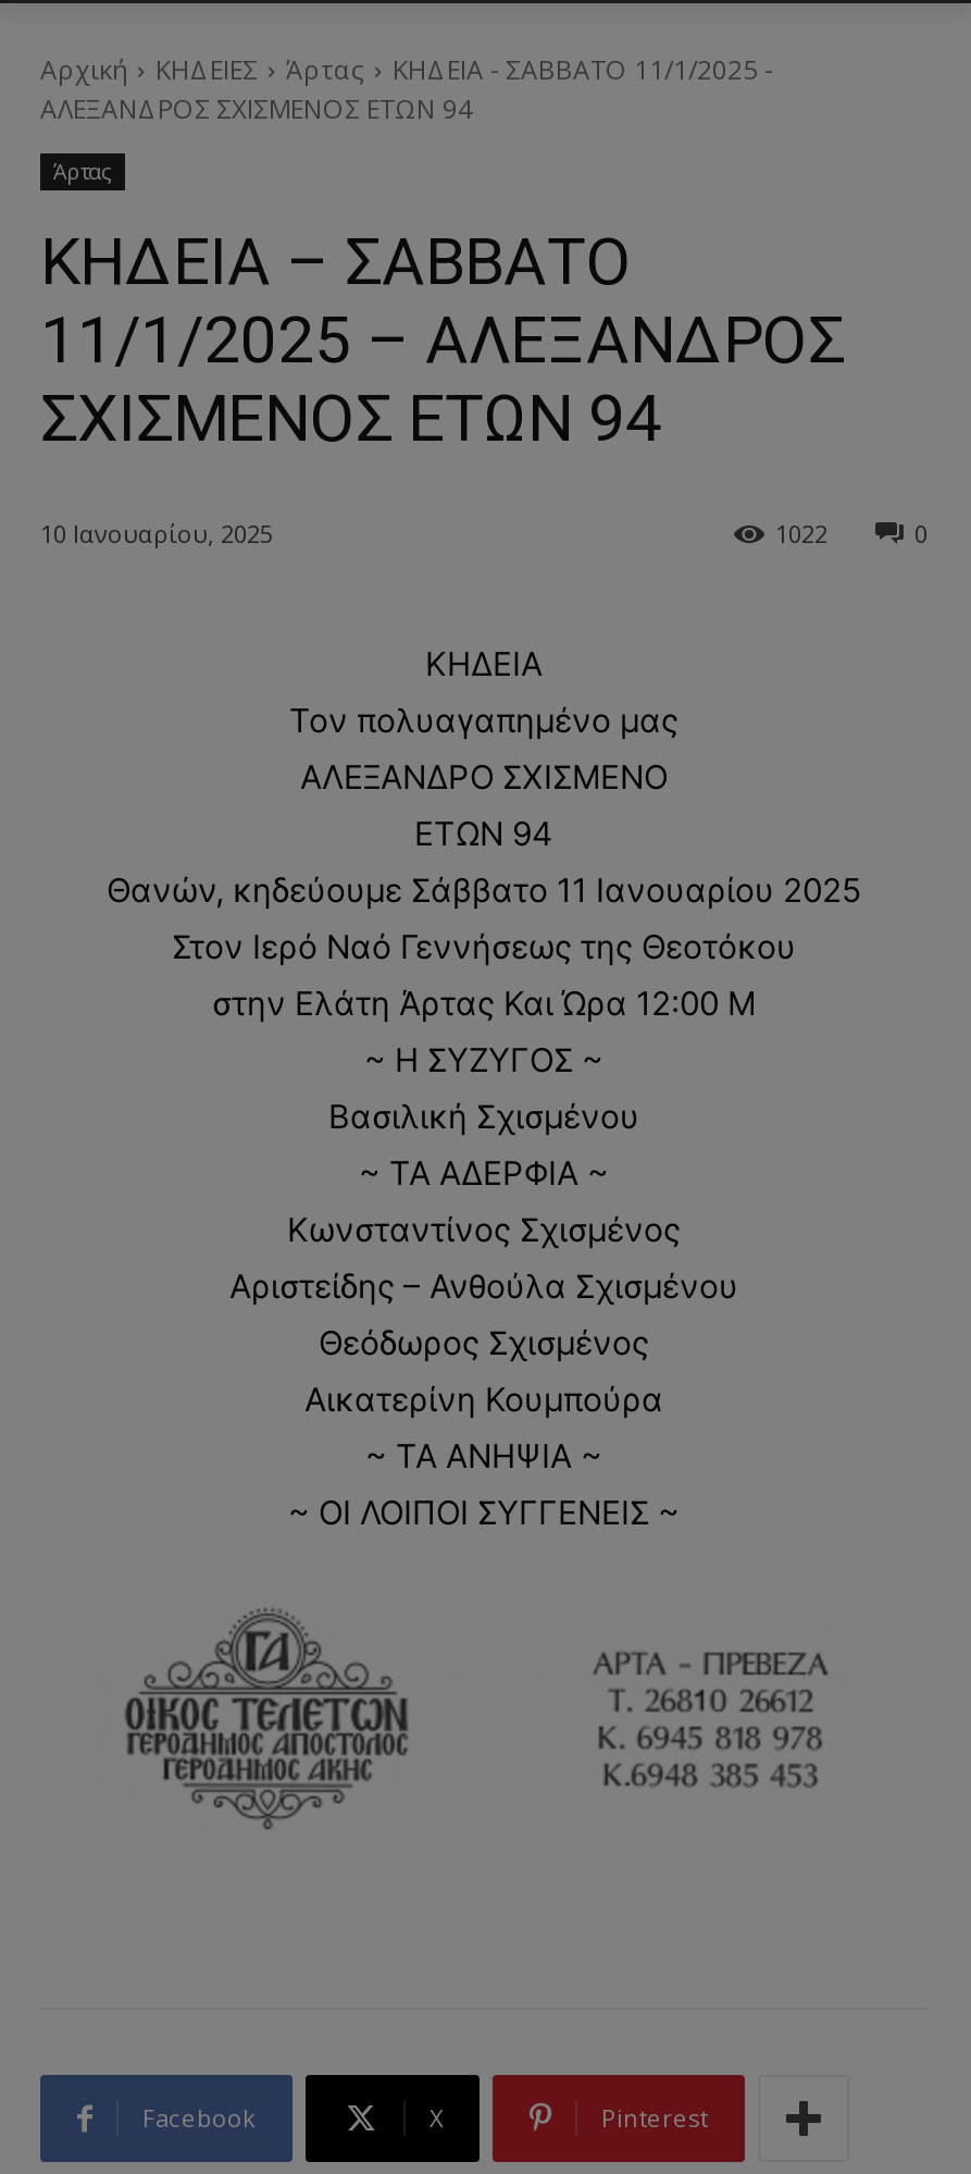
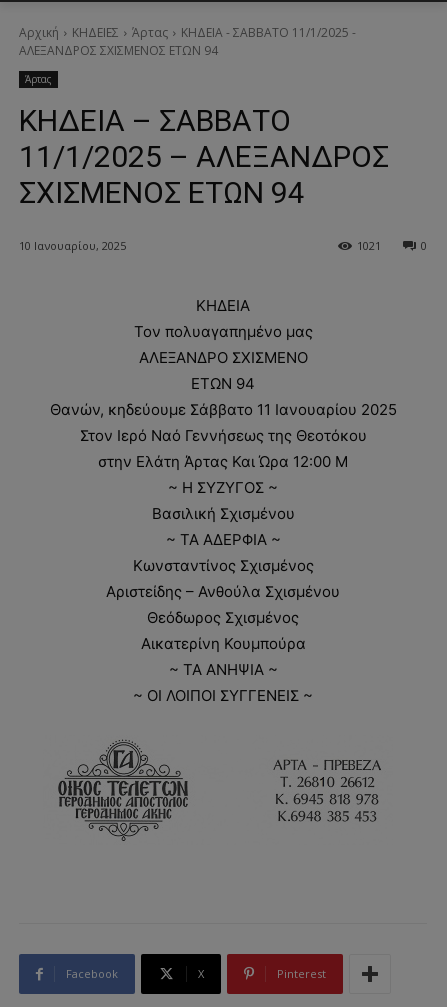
- 1022
+ 1021
